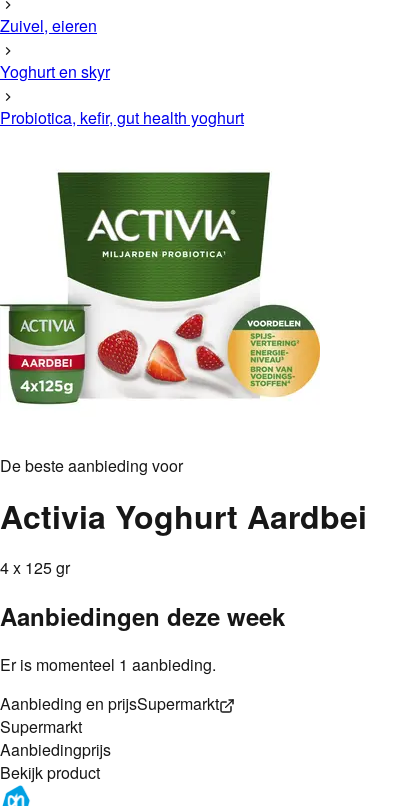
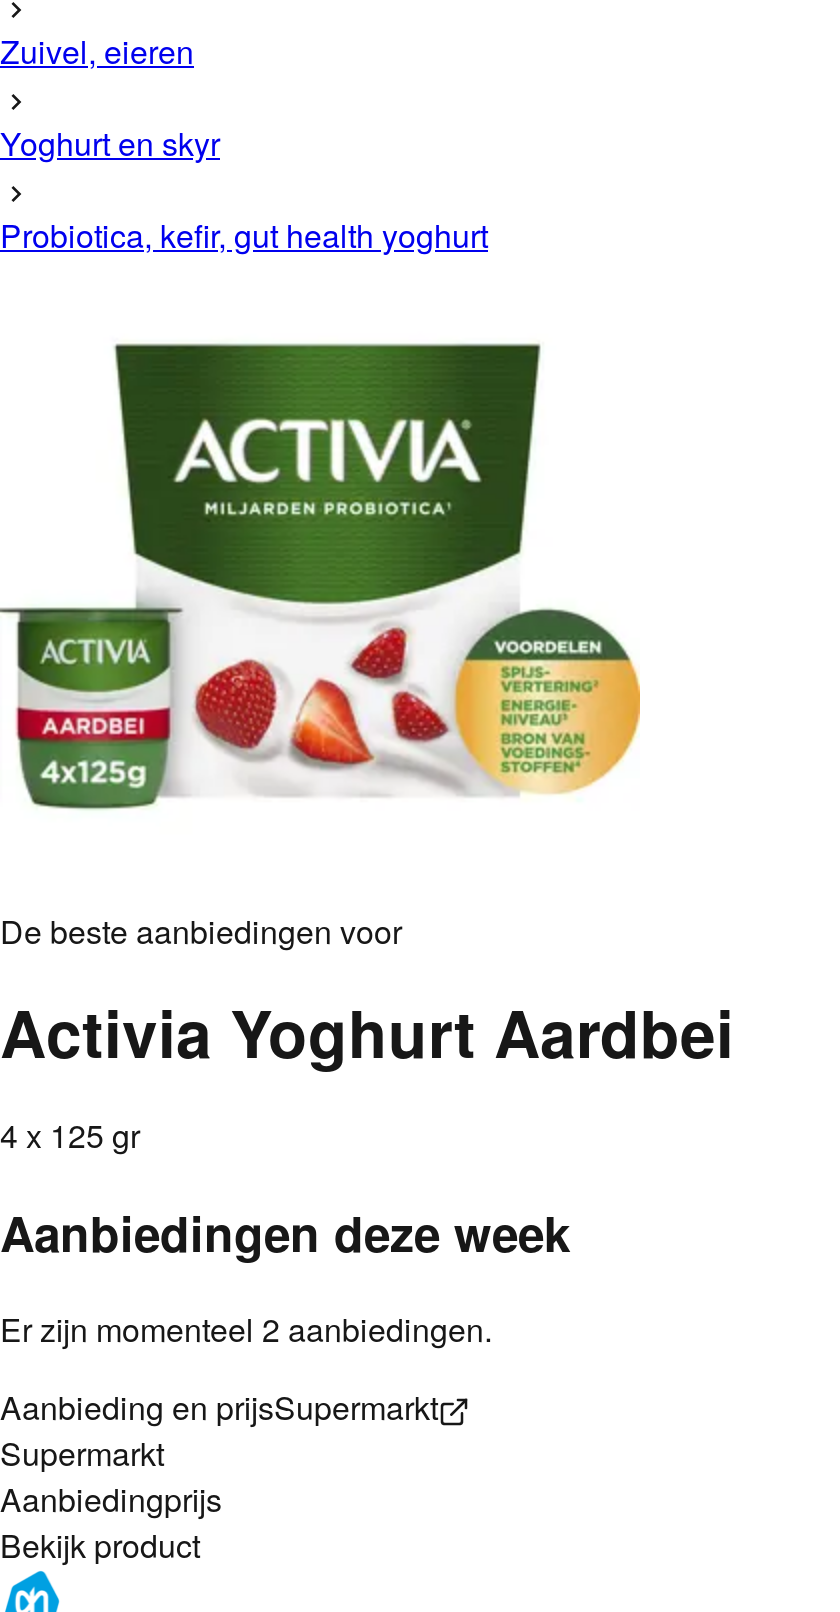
- De beste aanbieding voor
+ De beste aanbiedingen voor

- Er is momenteel 1 aanbieding.
+ Er zijn momenteel 2 aanbiedingen.
